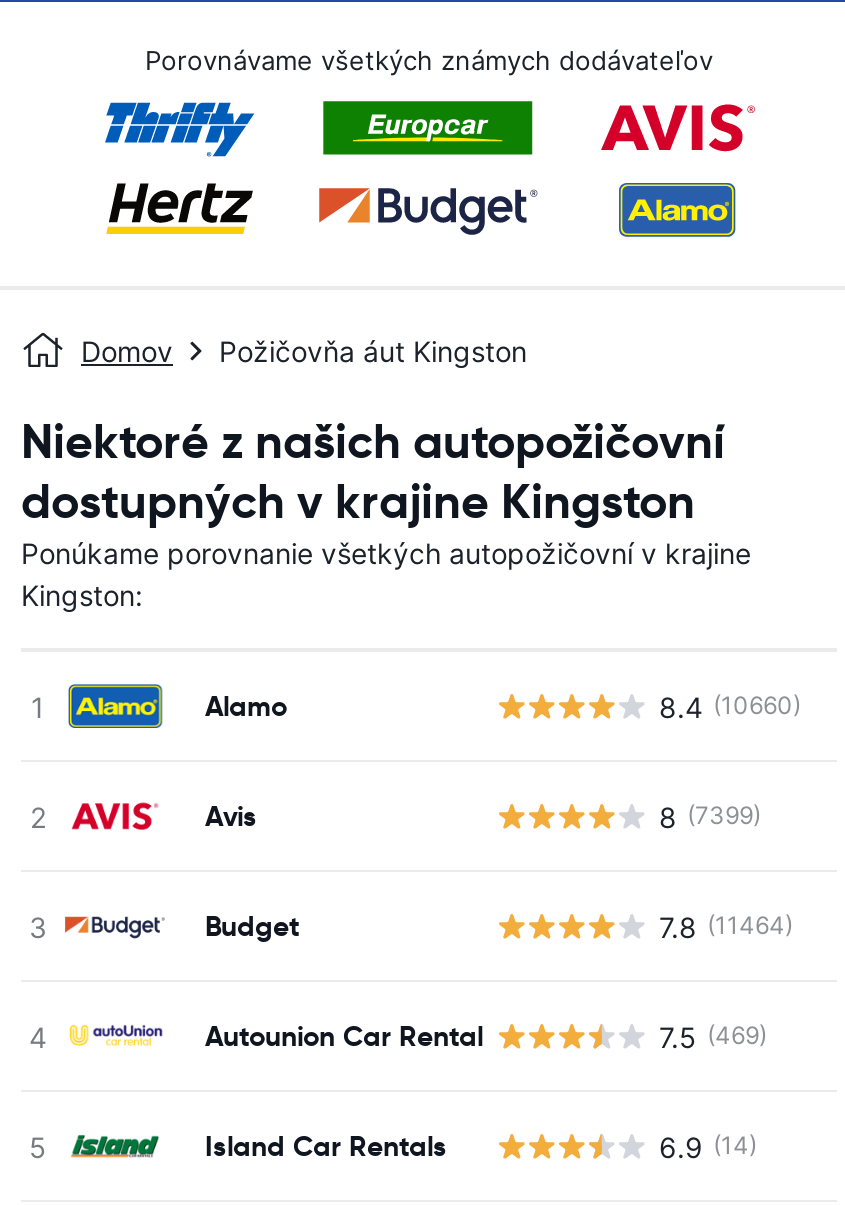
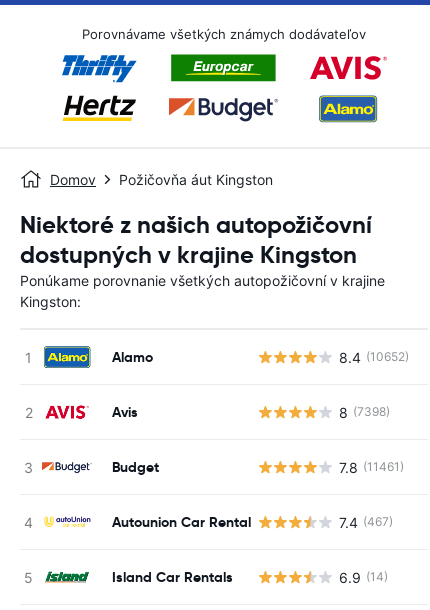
- 8.4 (10660)
+ 8.4 (10652)

- 8 (7399)
+ 8 (7398)

- 7.8 (11464)
+ 7.8 (11461)

- 7.5 (469)
+ 7.4 (467)
